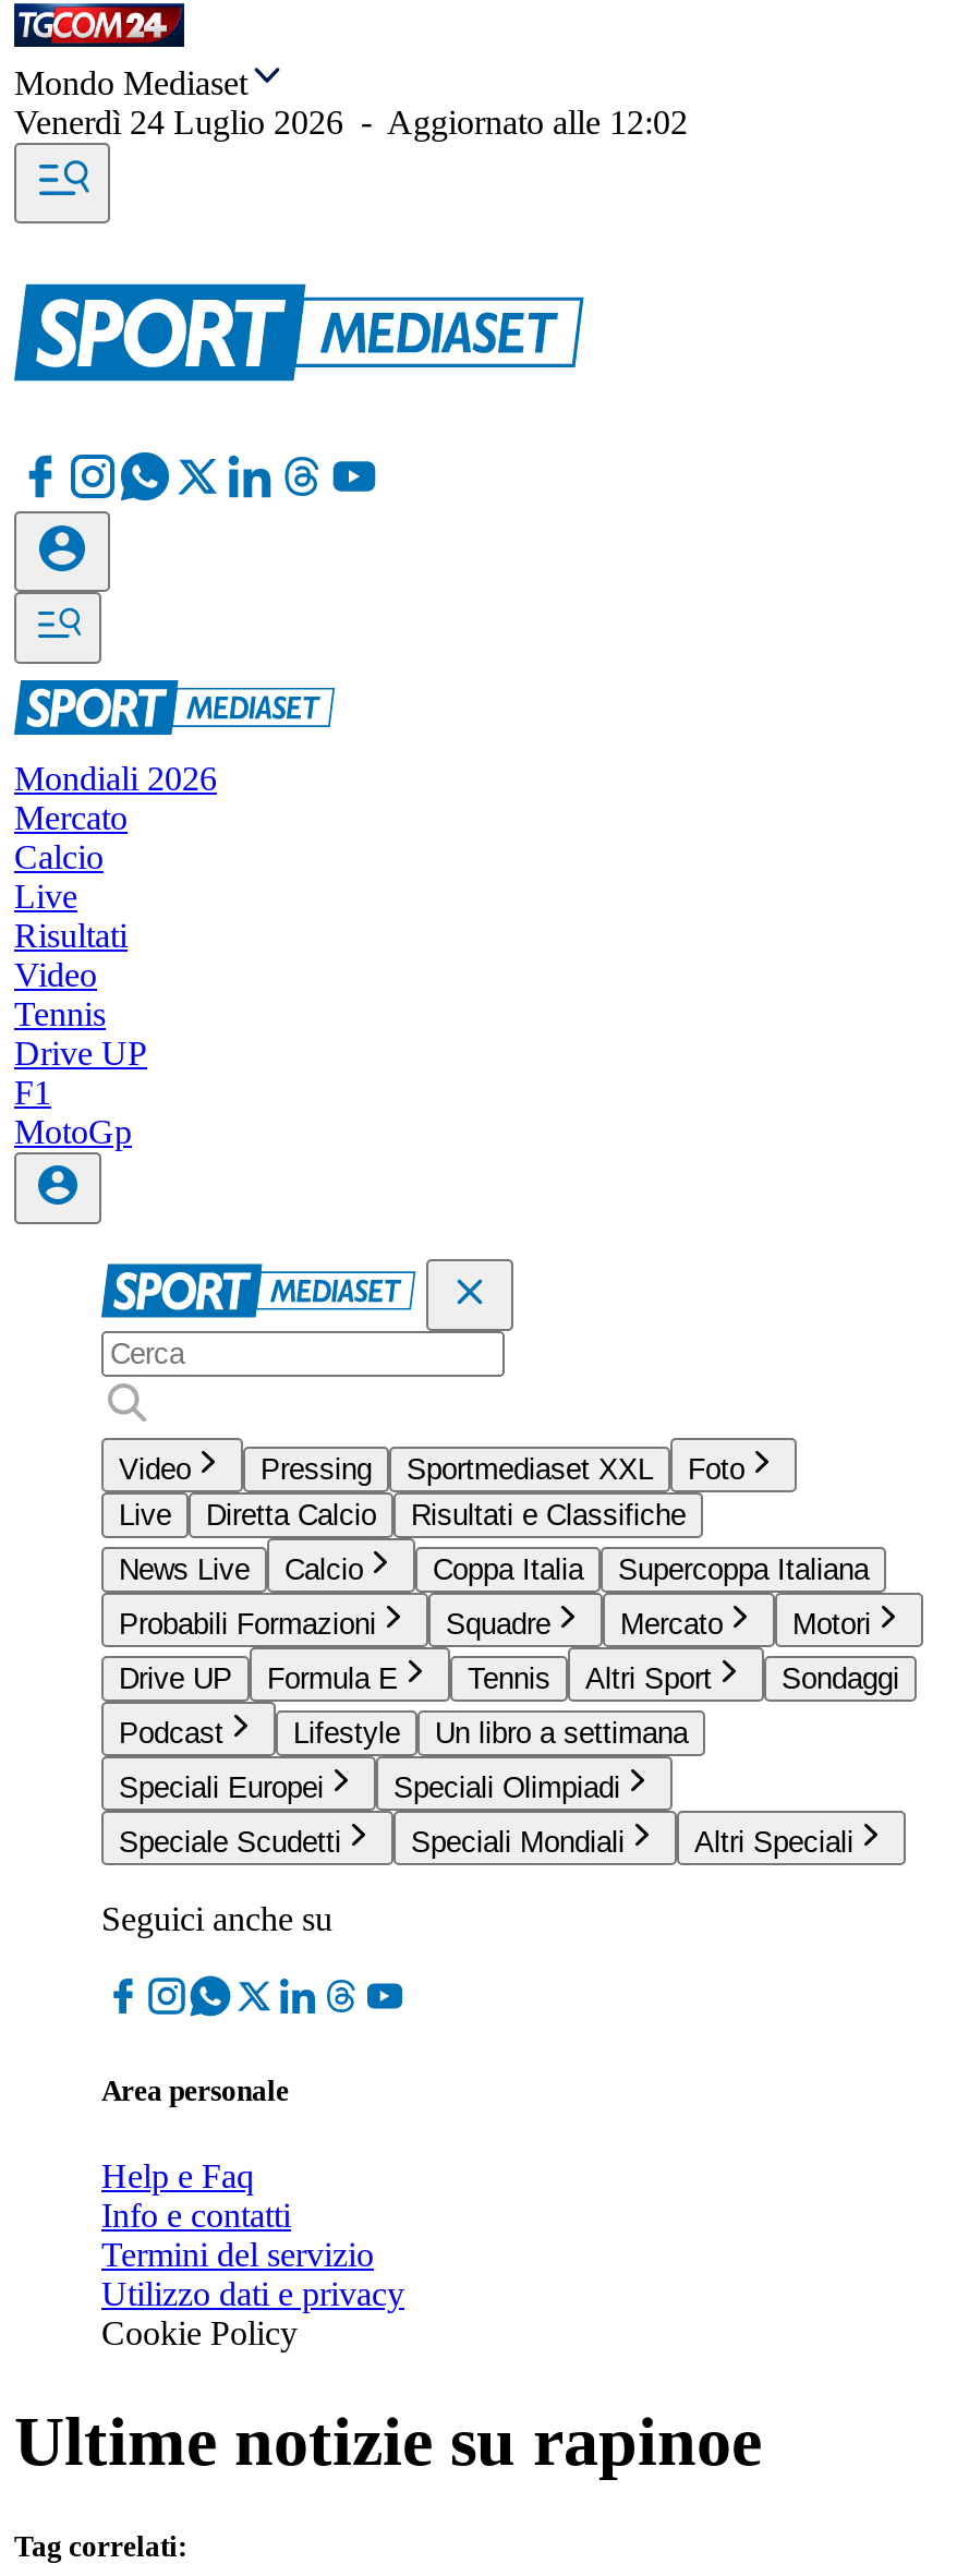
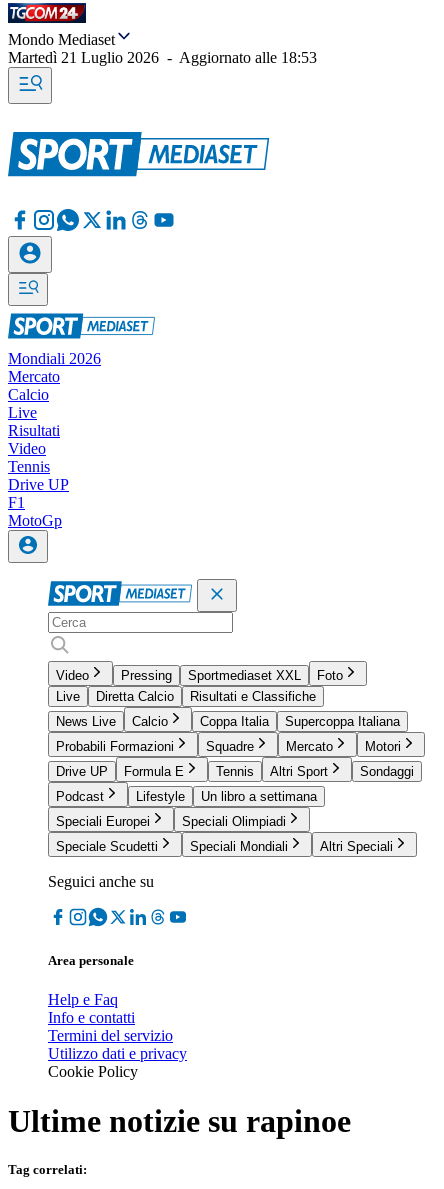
- Venerdì 24 Luglio 2026 - Aggiornato alle 12:02
+ Martedì 21 Luglio 2026 - Aggiornato alle 18:53
